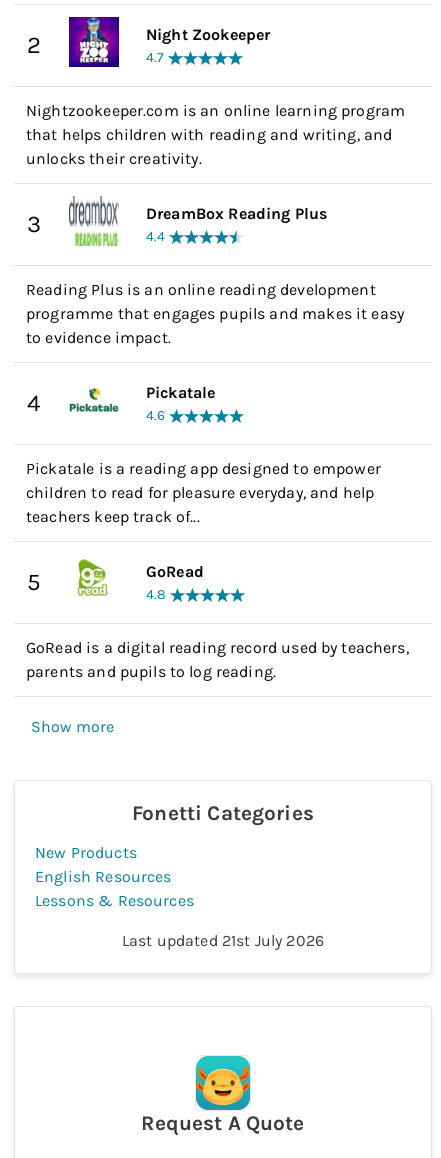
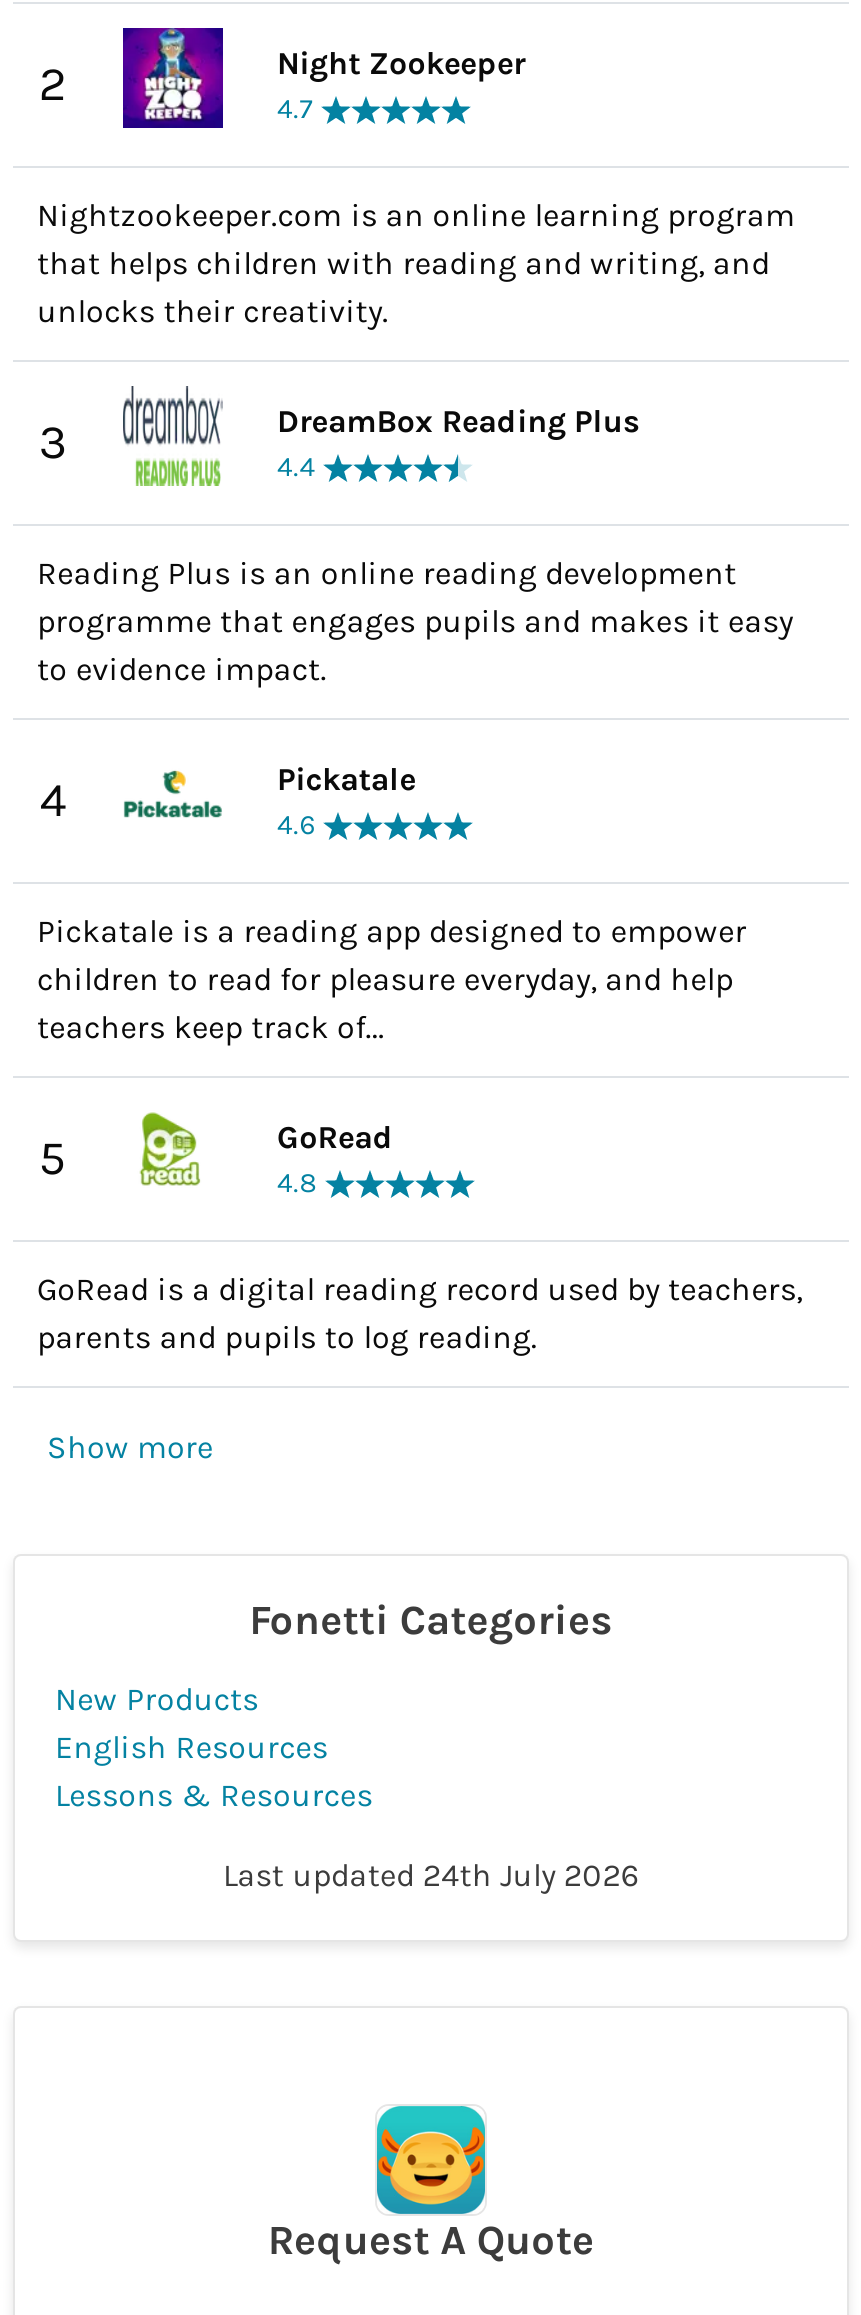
- Last updated 21st July 2026
+ Last updated 24th July 2026
